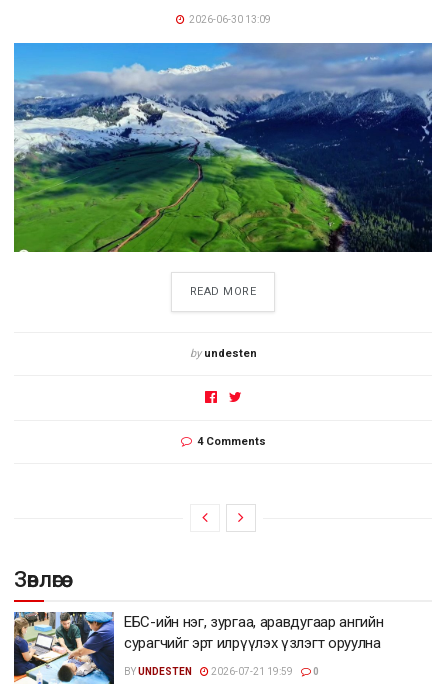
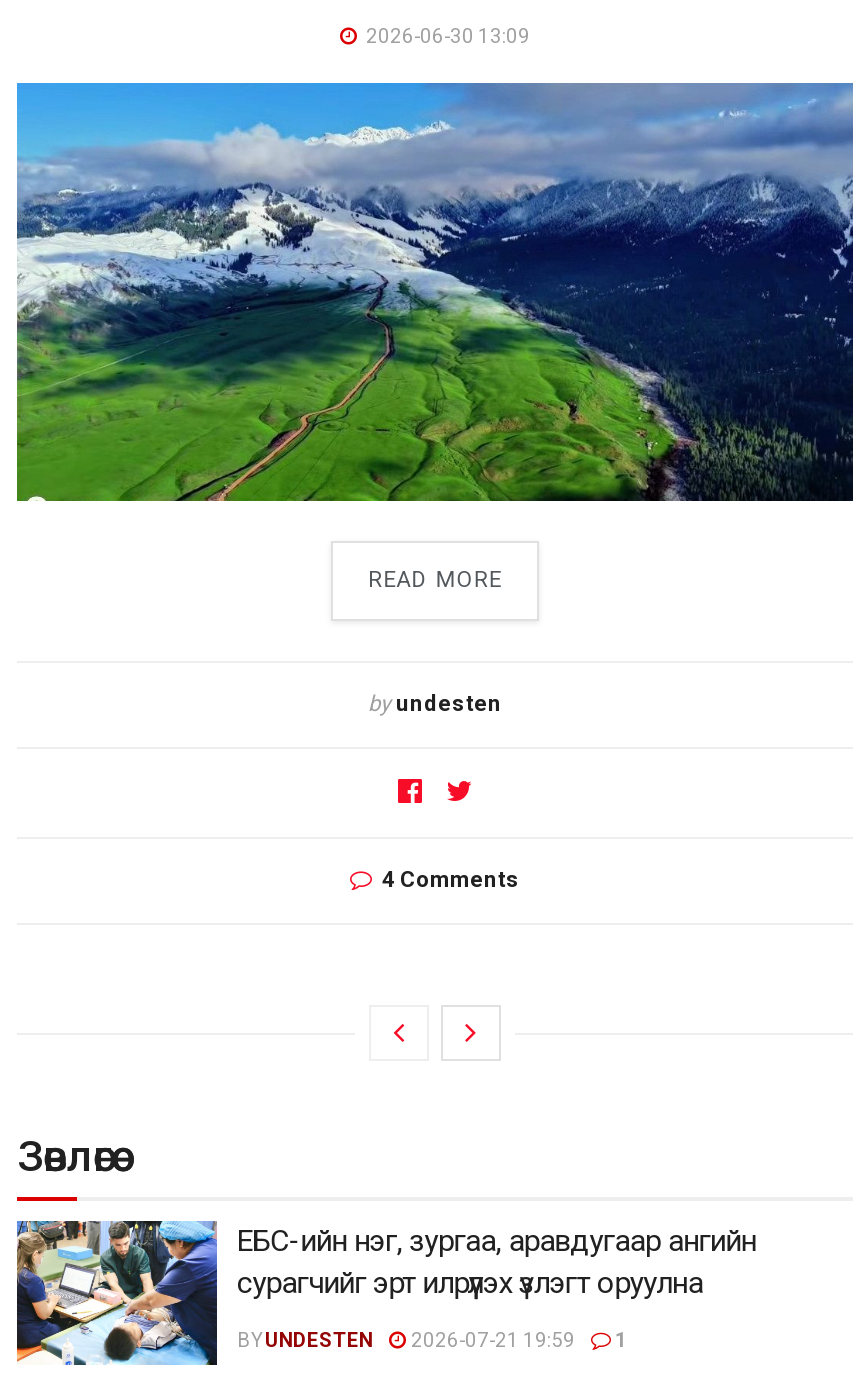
- BY UNDESTEN 2026-07-21 19:59 0
+ BY UNDESTEN 2026-07-21 19:59 1
